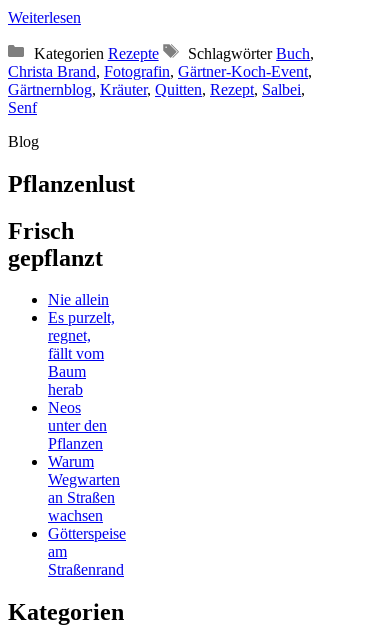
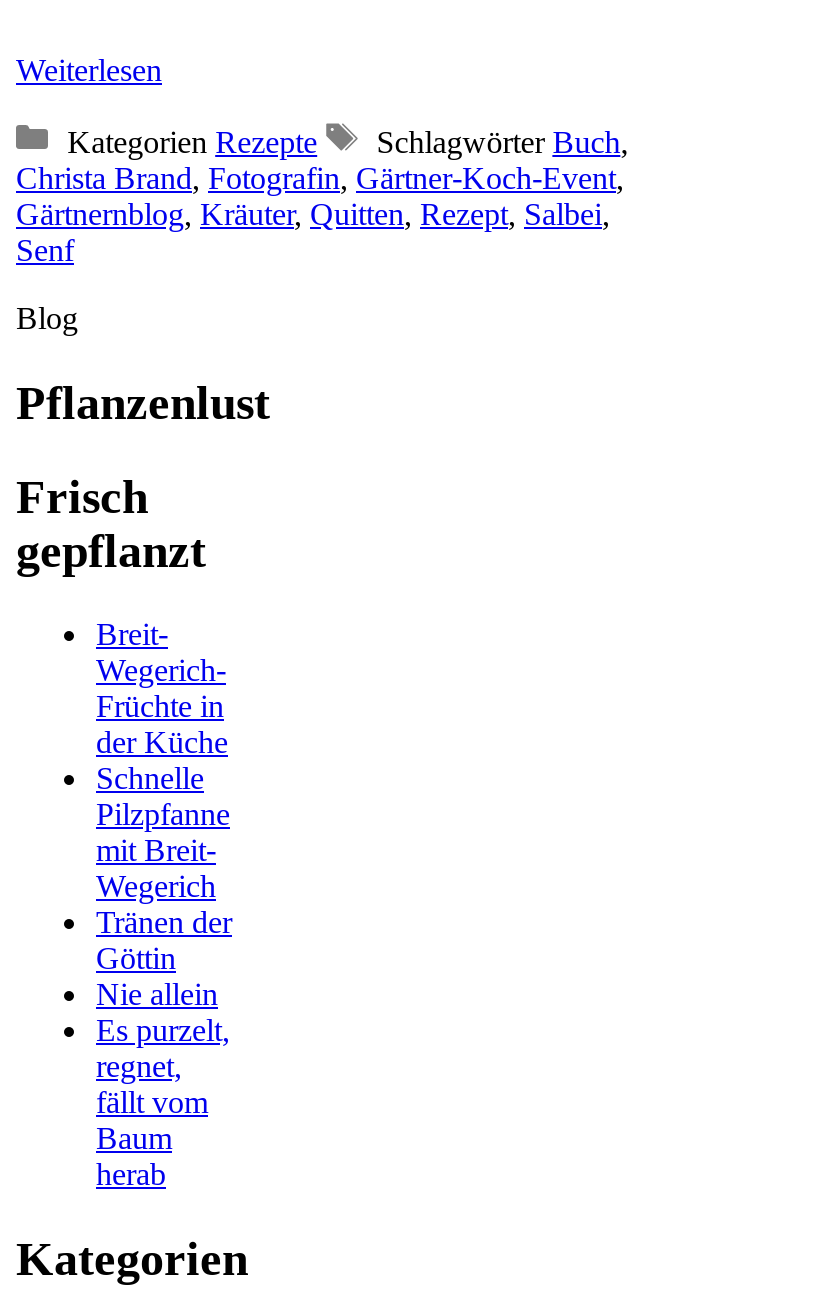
+ Breit-
+ Wegerich-
+ Früchte in
+ der Küche
+ Schnelle
+ Pilzpfanne
+ mit Breit-
+ Wegerich
+ Tränen der
+ Göttin

moved down: Nie allein | Es purzelt, | regnet, | fällt vom | Baum | herab

- Neos
- unter den
- Pflanzen
- Warum
- Wegwarten
- an Straßen
- wachsen
- Götterspeise
- am
- Straßenrand
